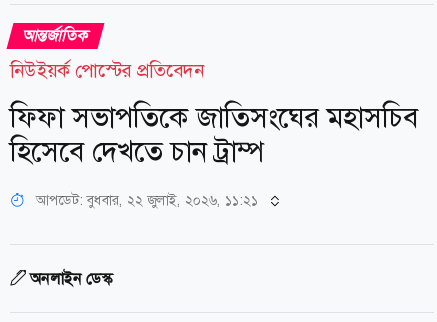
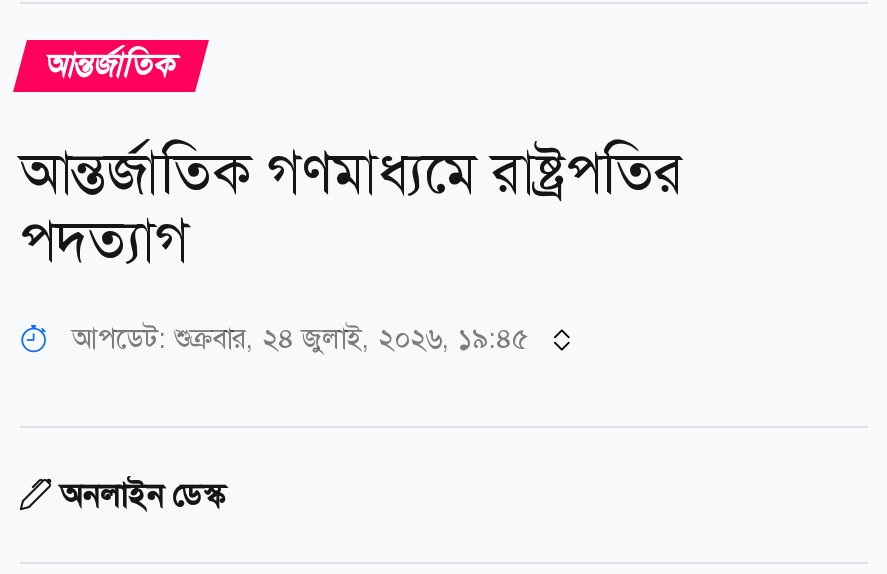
- নিউইয়র্ক পোস্টের প্রতিবেদন
- ফিফা সভাপতিকে জাতিসংঘের মহাসচিব
- হিসেবে দেখতে চান ট্রাম্প
+ আন্তর্জাতিক গণমাধ্যমে রাষ্ট্রপতির
+ পদত্যাগ

- আপডেট: বুধবার, ২২ জুলাই, ২০২৬, ১১:২১
+ আপডেট: শুক্রবার, ২৪ জুলাই, ২০২৬, ১৯:৪৫
